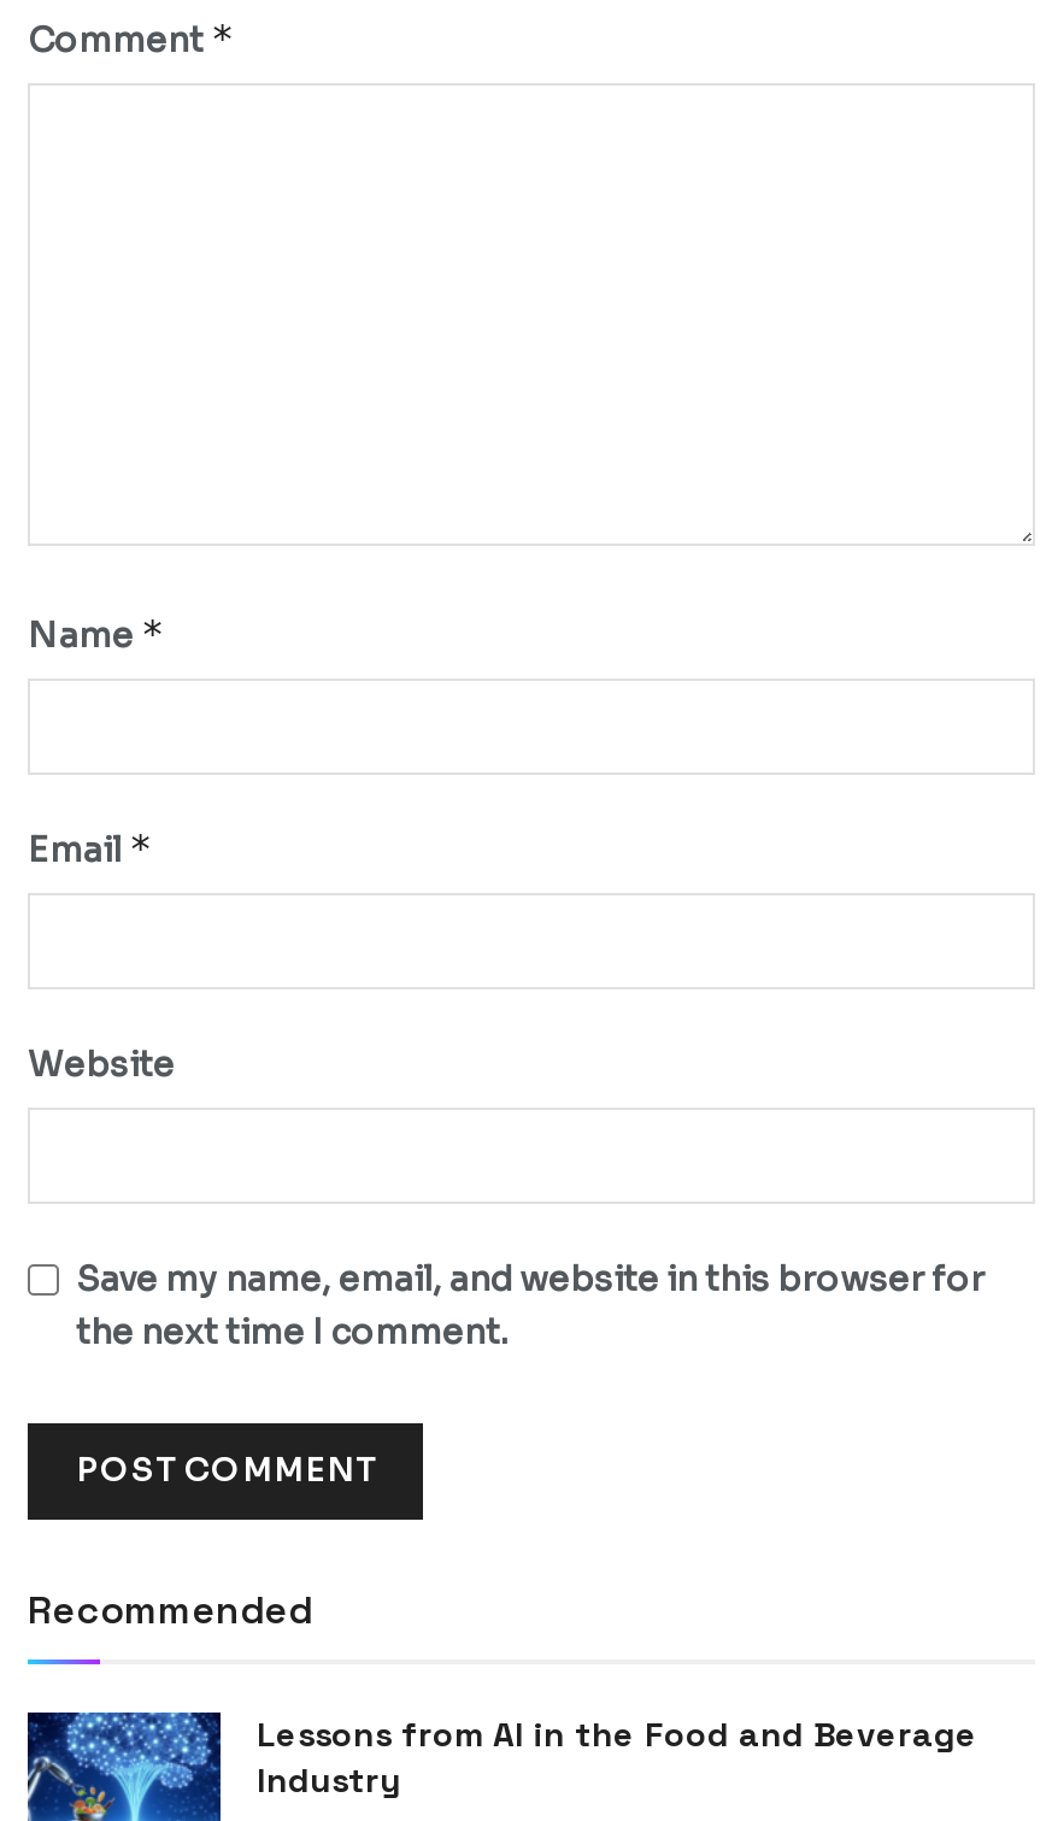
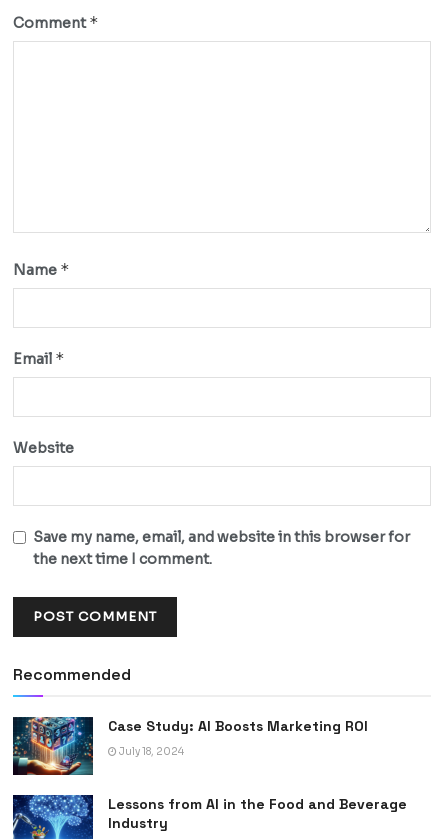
+ [image]
+ Case Study: AI Boosts Marketing ROI
+ July 18, 2024
